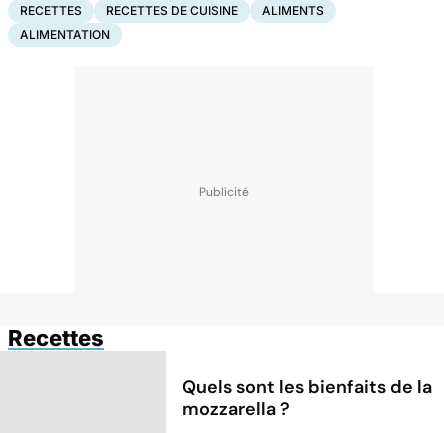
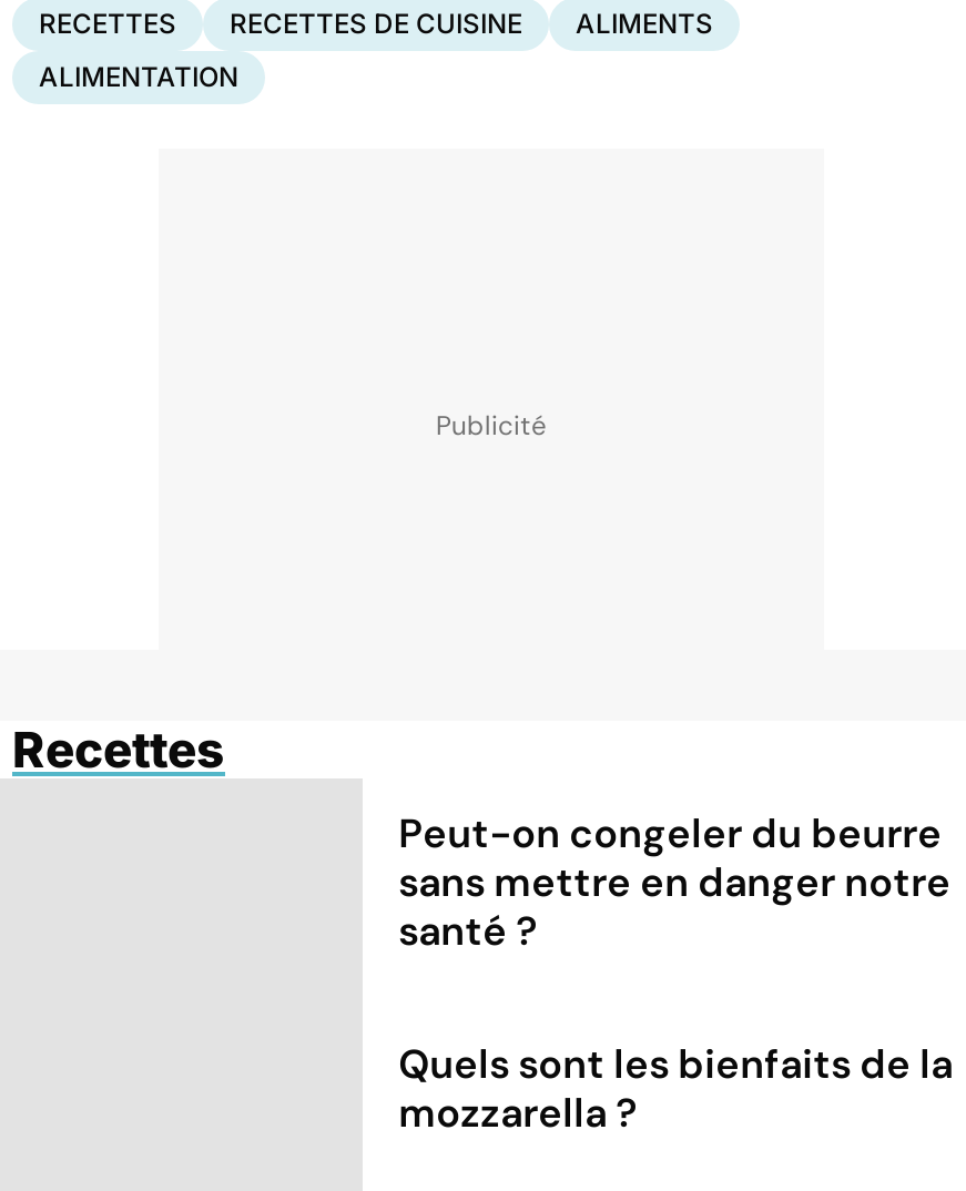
+ Peut-on congeler du beurre
+ sans mettre en danger notre
+ santé ?
